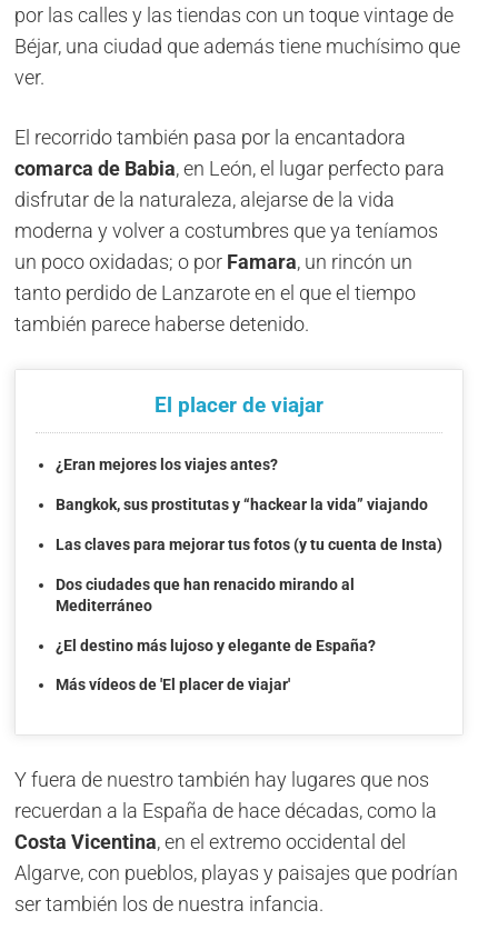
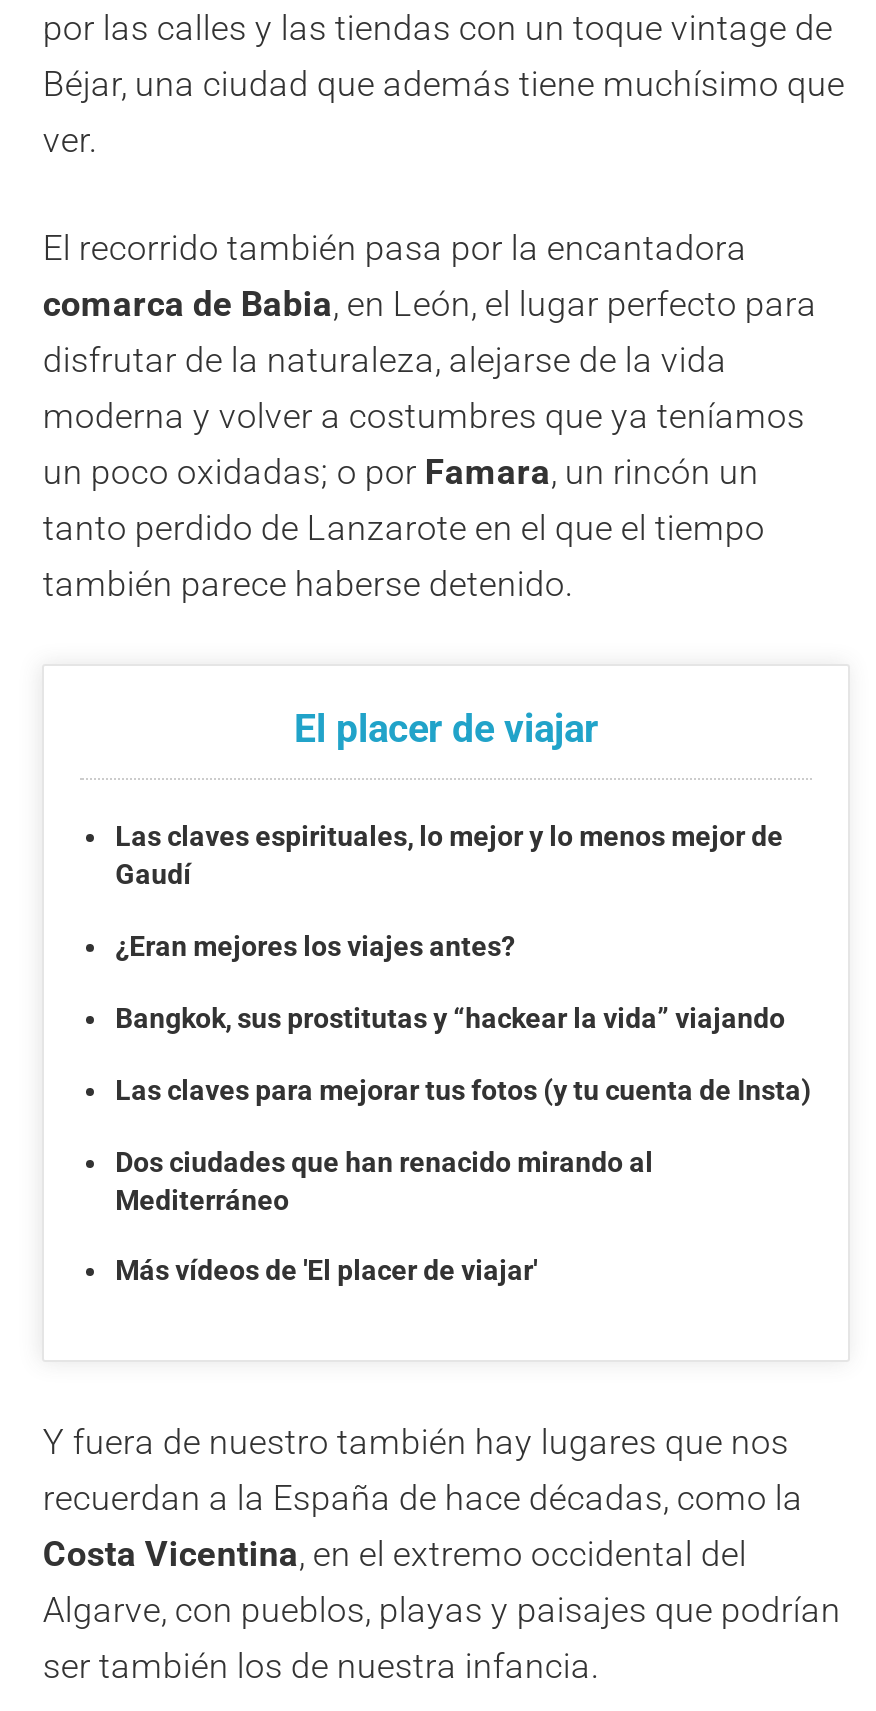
+ Las claves espirituales, lo mejor y lo menos mejor de
+ Gaudí

moved down: ¿Eran mejores los viajes antes? | Bangkok, sus prostitutas y “hackear la vida” viajando | Las claves para mejorar tus fotos (y tu cuenta de Insta) | Dos ciudades que han renacido mirando al | Mediterráneo

- ¿El destino más lujoso y elegante de España?
